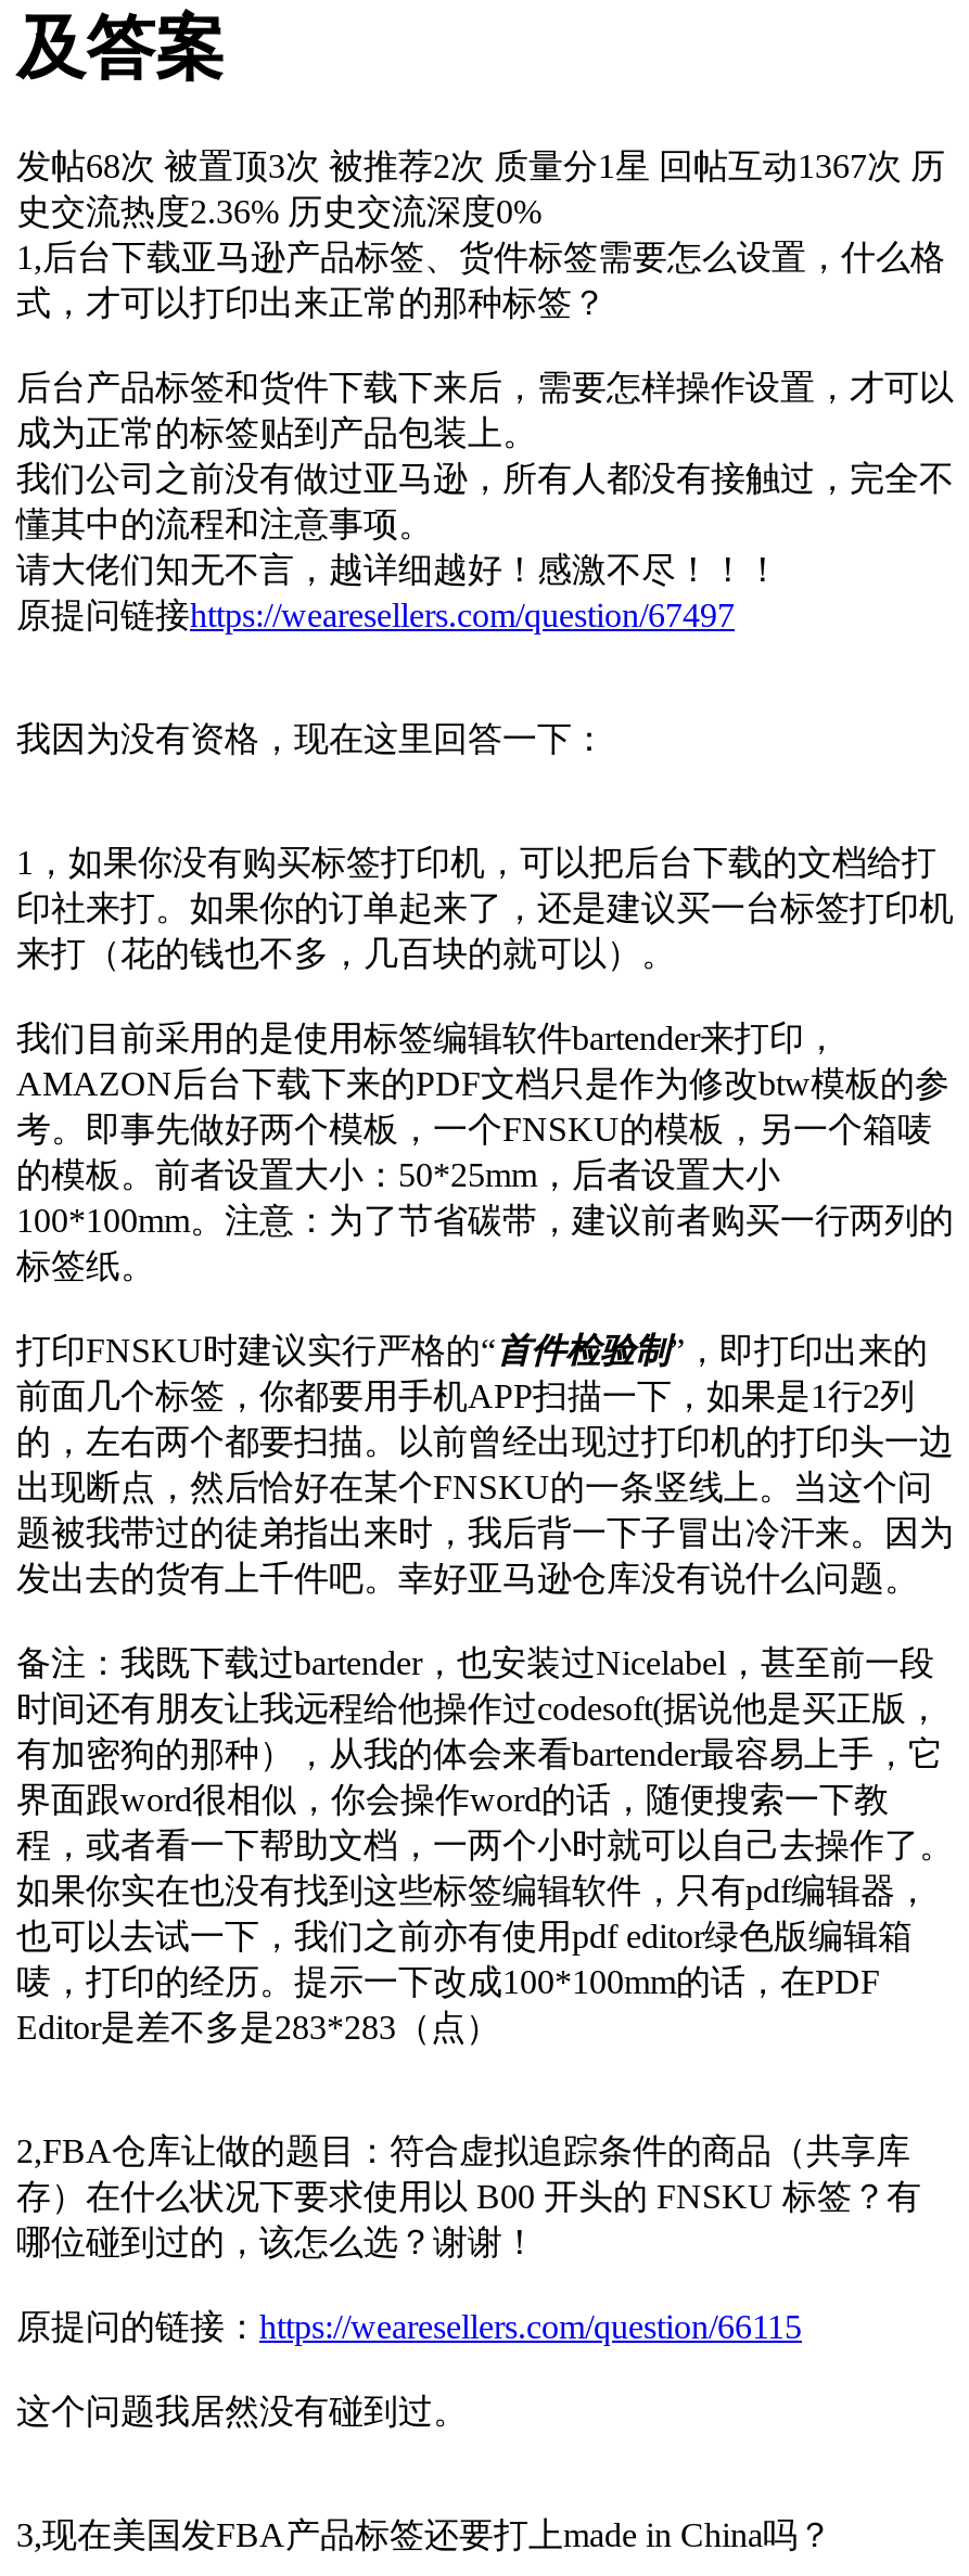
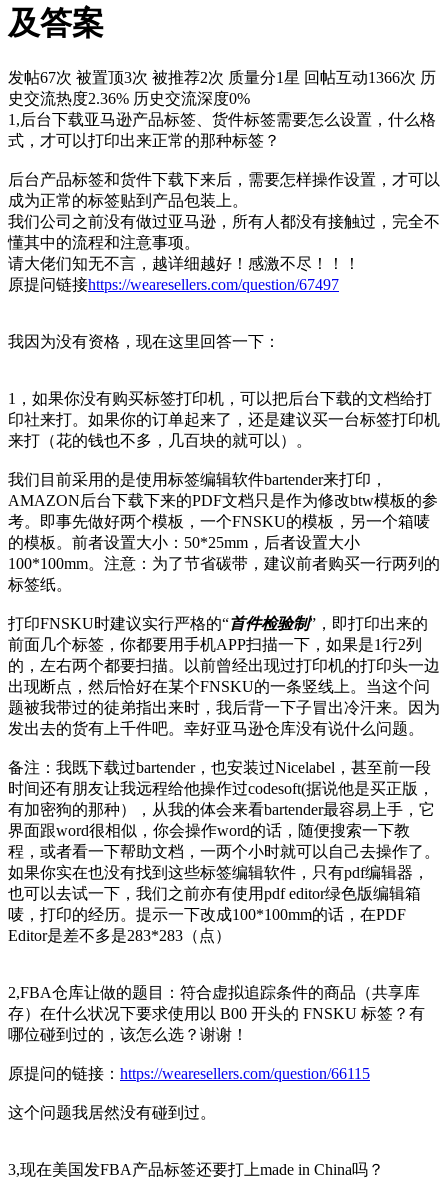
- 发帖68次 被置顶3次 被推荐2次 质量分1星 回帖互动1367次 历
+ 发帖67次 被置顶3次 被推荐2次 质量分1星 回帖互动1366次 历
